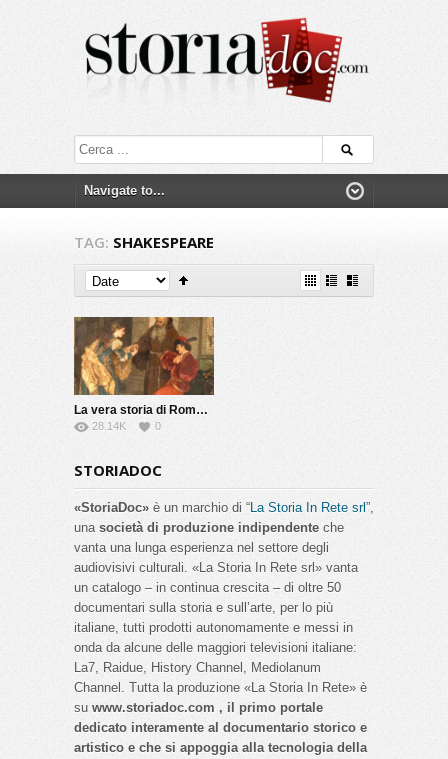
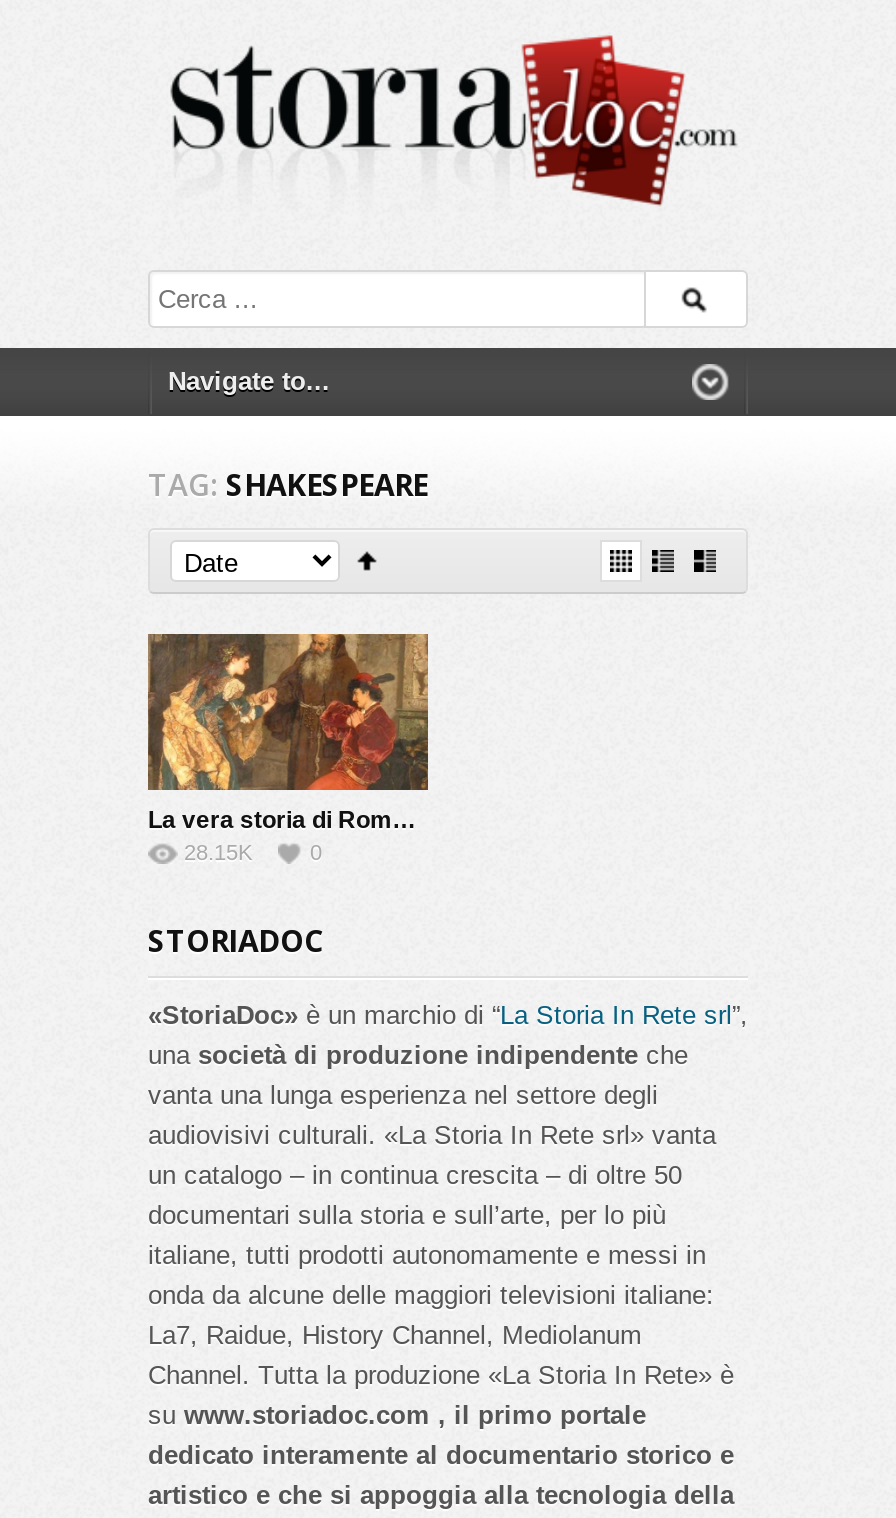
- 28.14K
+ 28.15K
